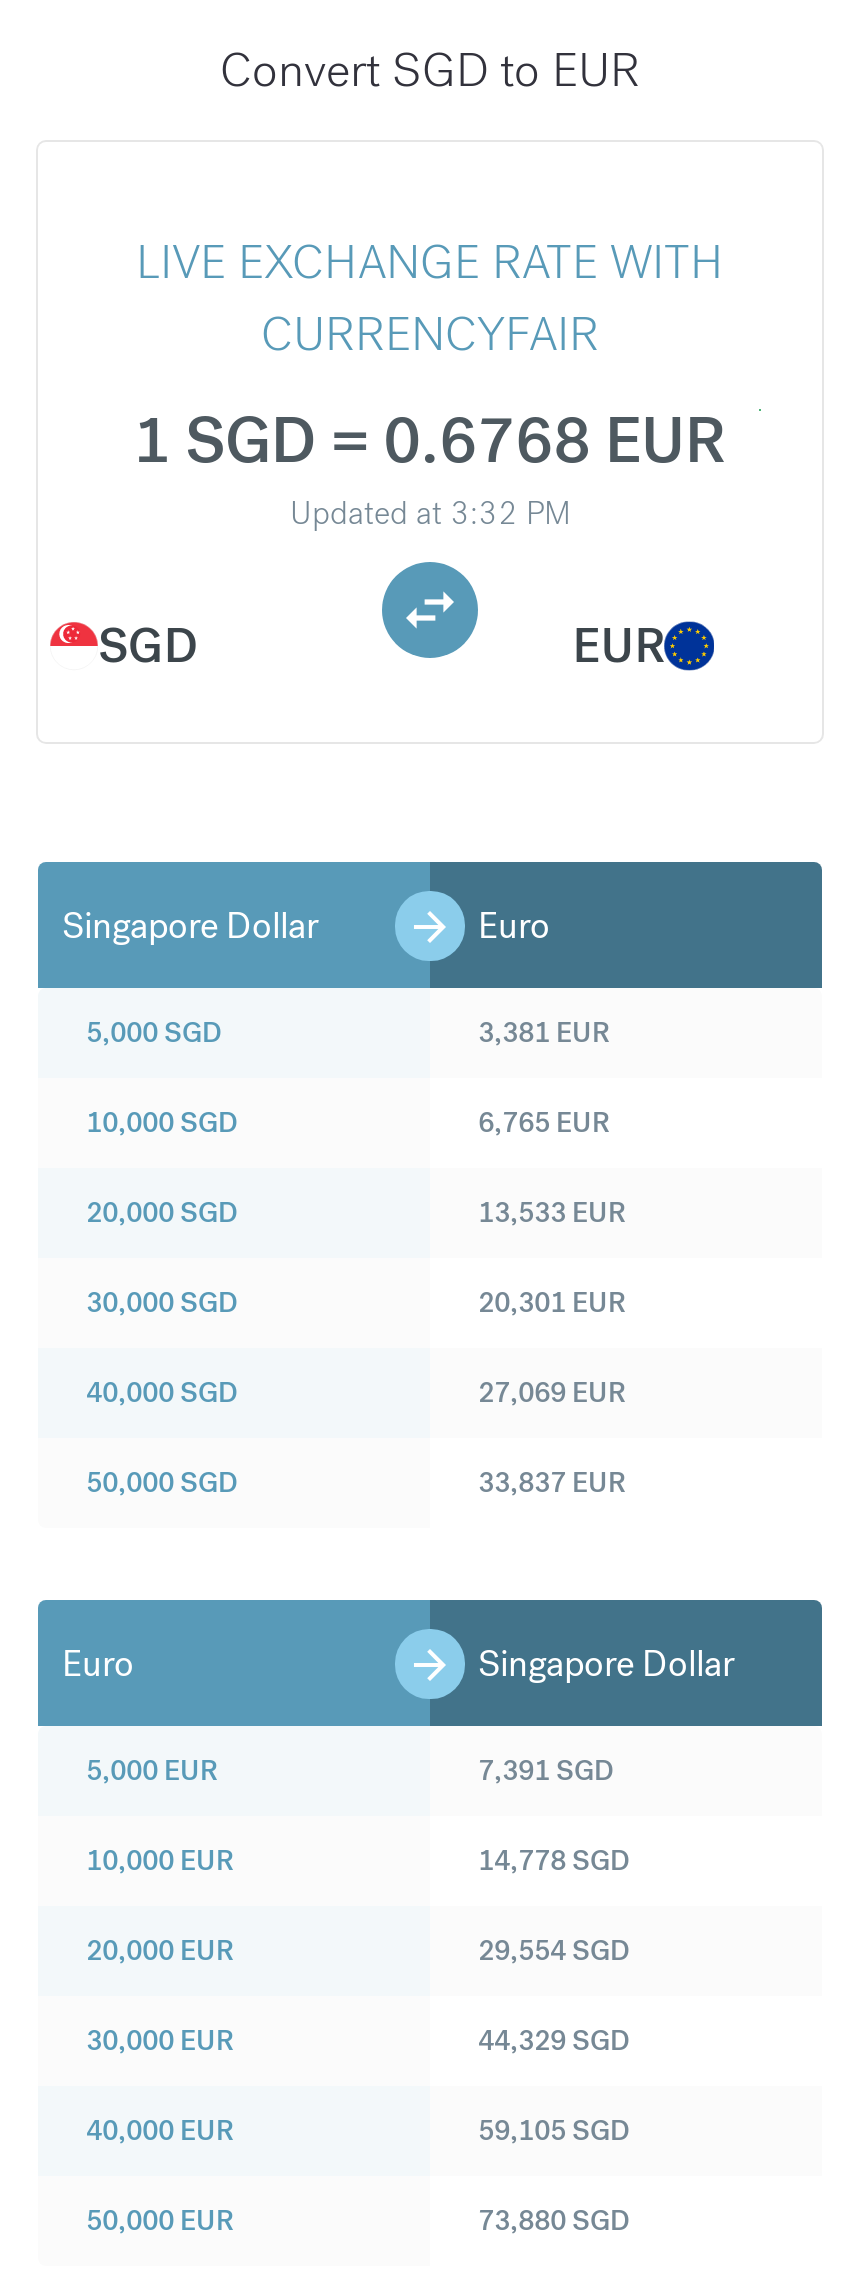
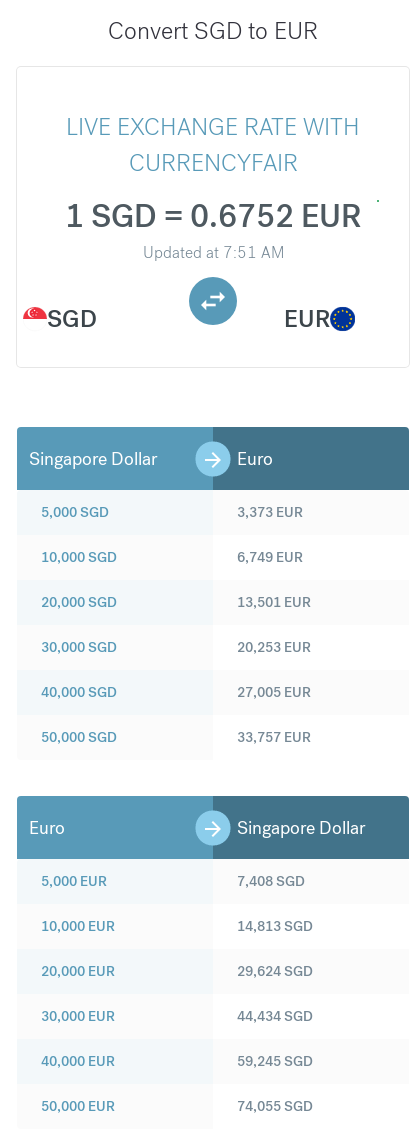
- 1 SGD = 0.6768 EUR
+ 1 SGD = 0.6752 EUR

- Updated at 3:32 PM
+ Updated at 7:51 AM

- 3,381 EUR
+ 3,373 EUR

- 6,765 EUR
+ 6,749 EUR

- 13,533 EUR
+ 13,501 EUR

- 20,301 EUR
+ 20,253 EUR

- 27,069 EUR
+ 27,005 EUR

- 33,837 EUR
+ 33,757 EUR

- 7,391 SGD
+ 7,408 SGD

- 14,778 SGD
+ 14,813 SGD

- 29,554 SGD
+ 29,624 SGD

- 44,329 SGD
+ 44,434 SGD

- 59,105 SGD
+ 59,245 SGD

- 73,880 SGD
+ 74,055 SGD
